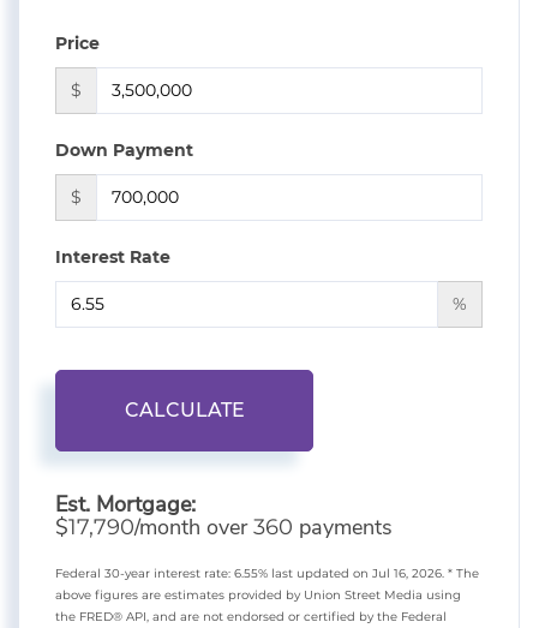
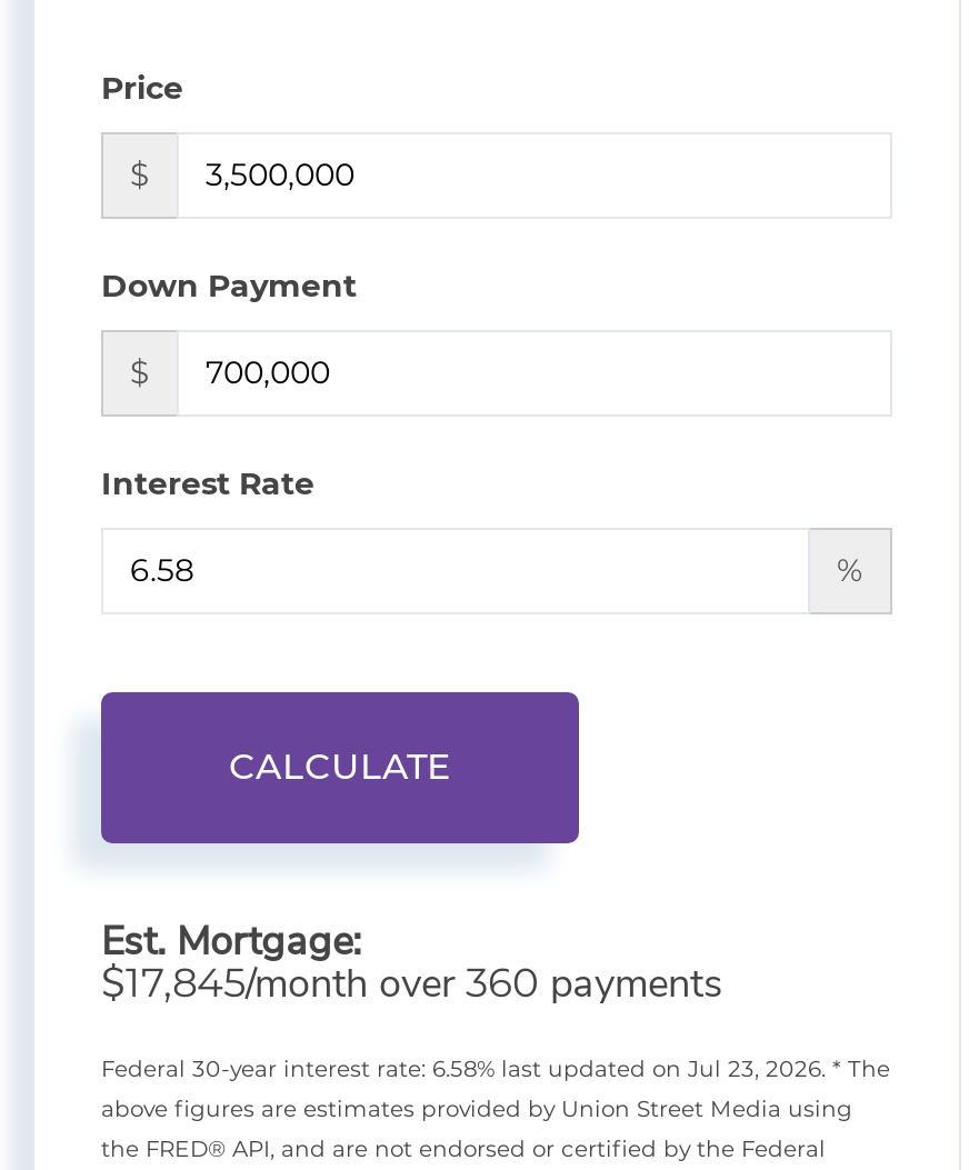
- $17,790/month over 360 payments
+ $17,845/month over 360 payments

- Federal 30-year interest rate: 6.55% last updated on Jul 16, 2026. * The
+ Federal 30-year interest rate: 6.58% last updated on Jul 23, 2026. * The
